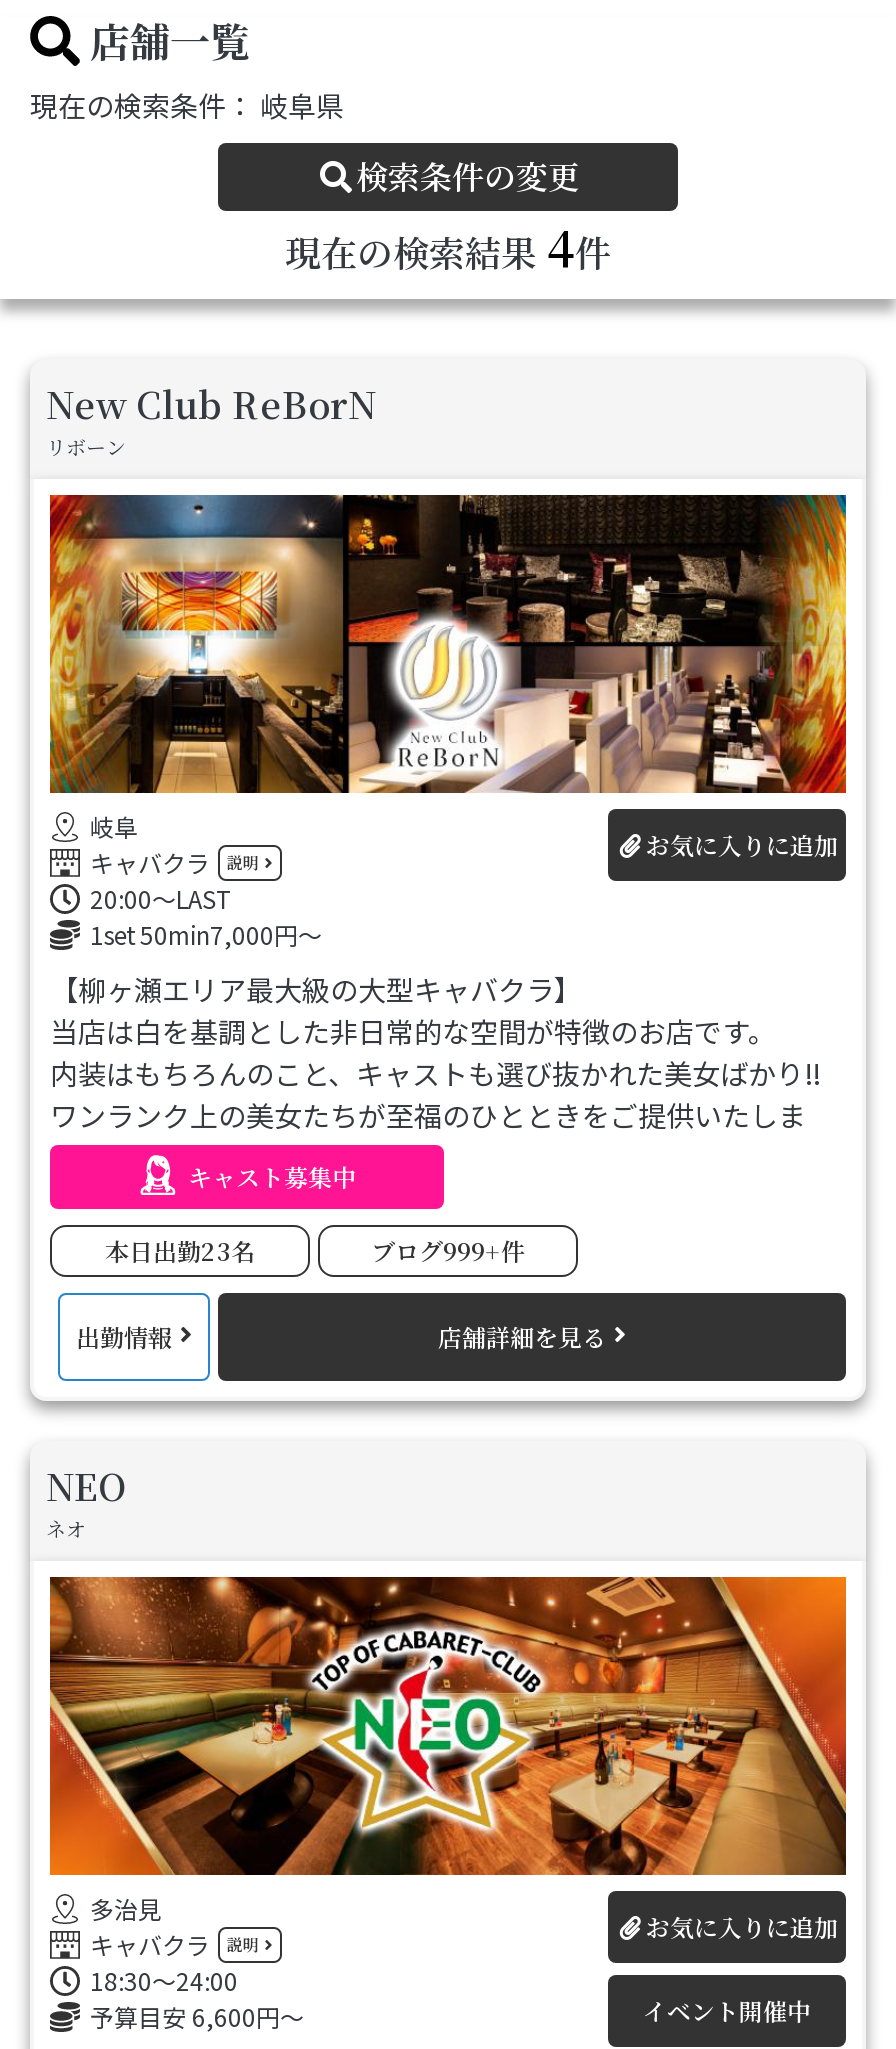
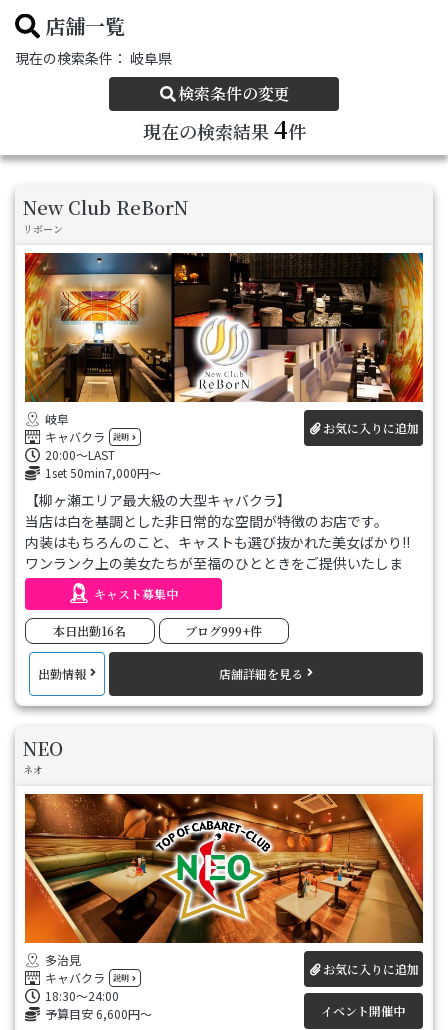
- 本日出勤23名
+ 本日出勤16名
